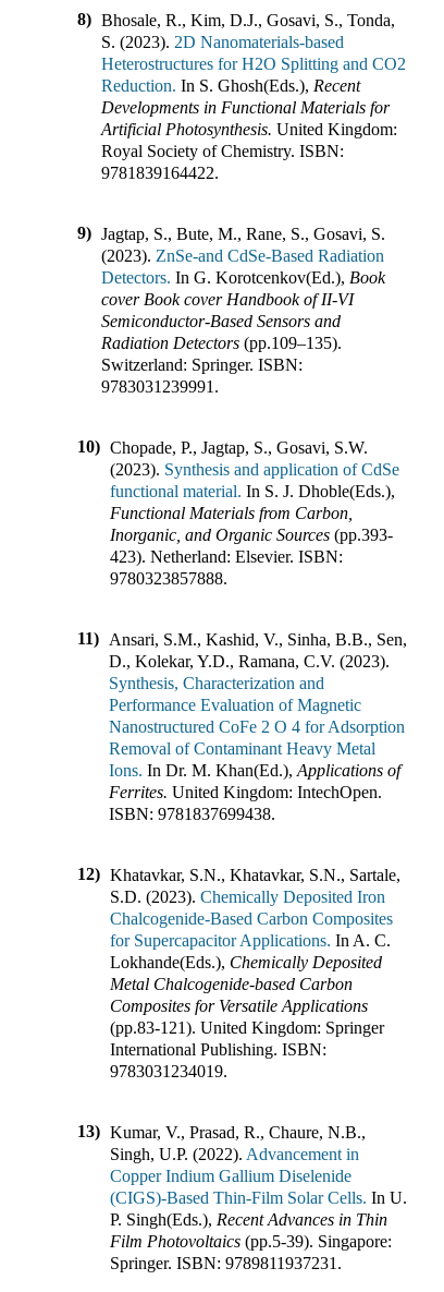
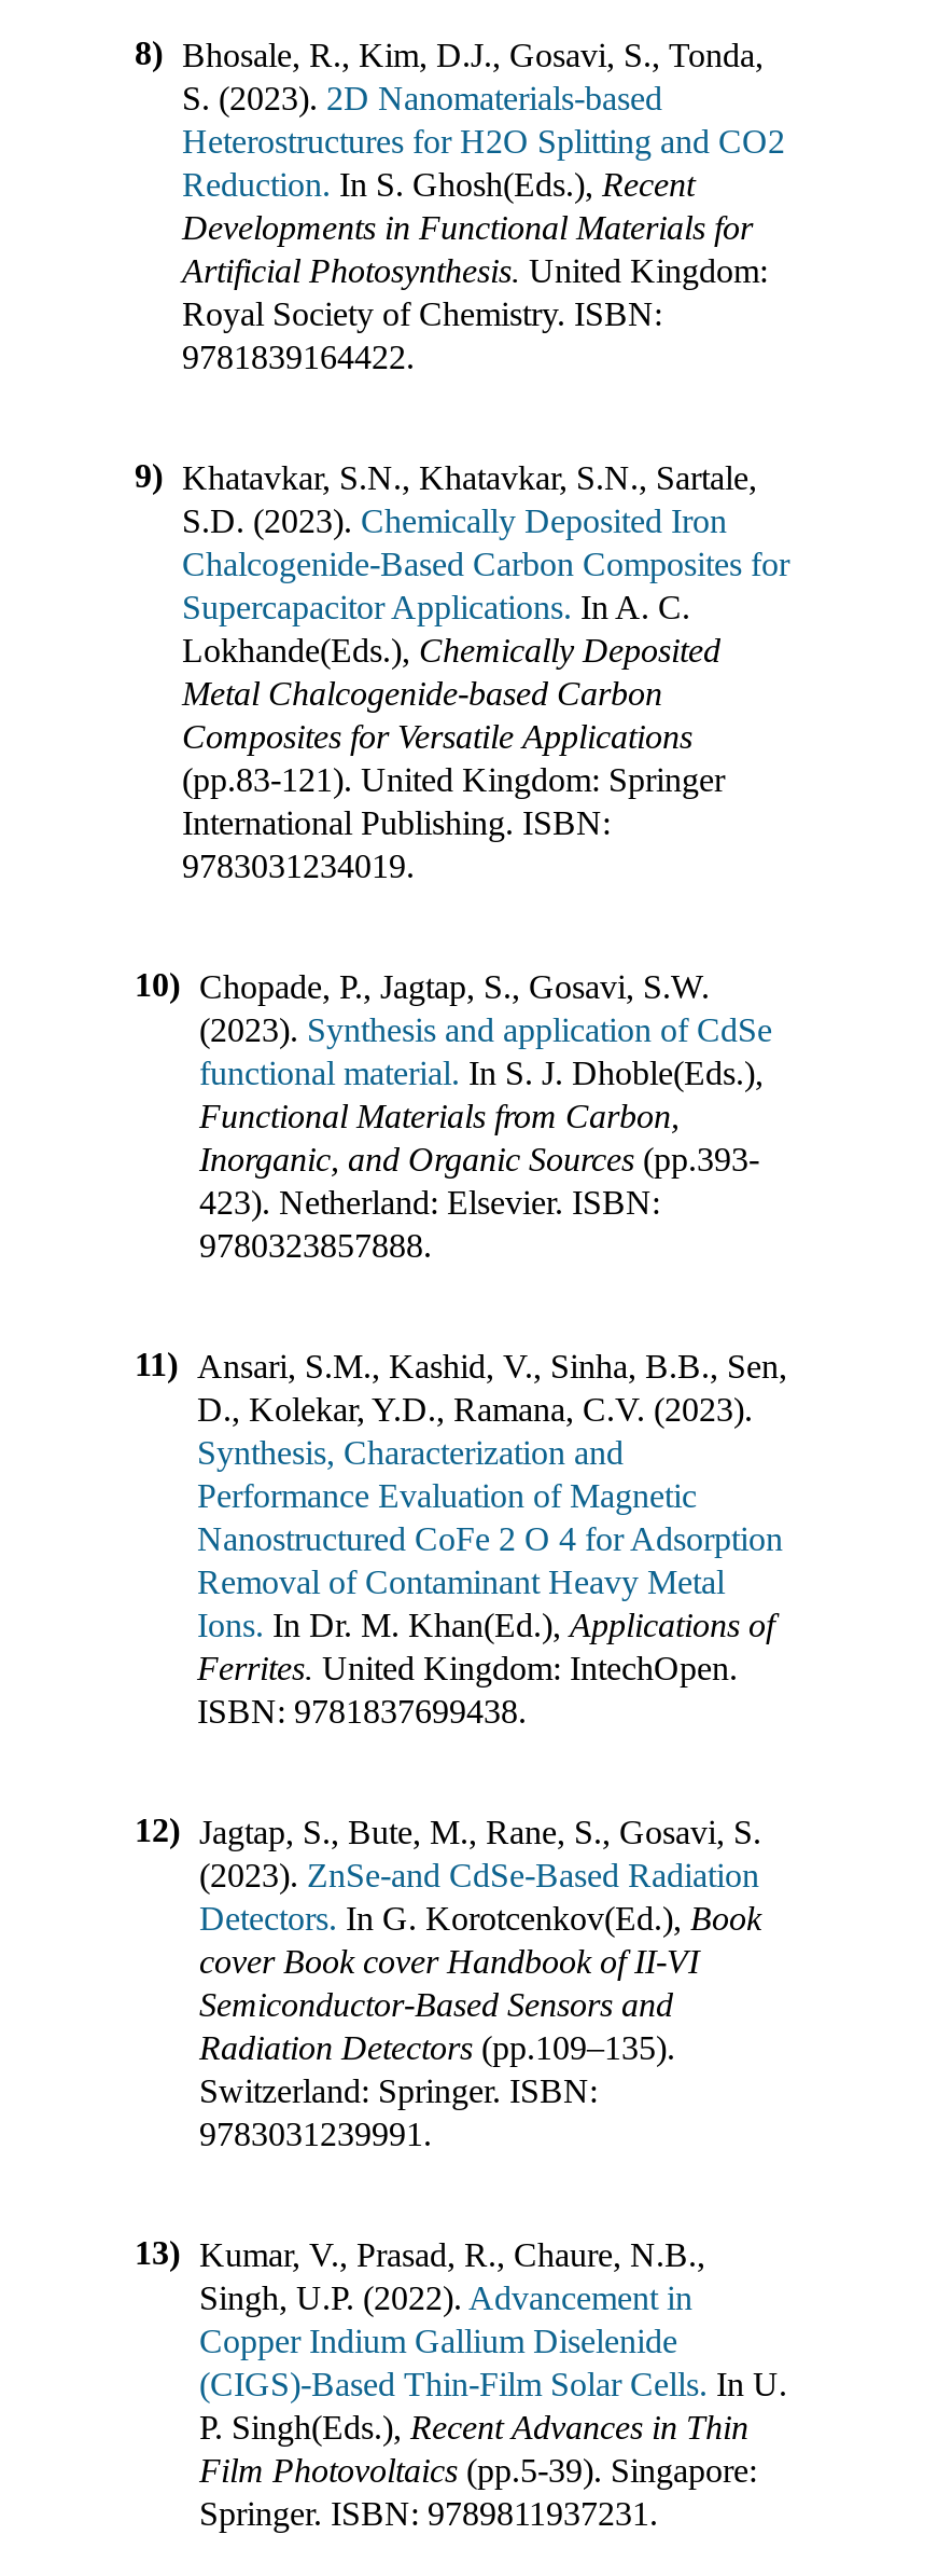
- 9) Jagtap, S., Bute, M., Rane, S., Gosavi, S.
+ 9) Khatavkar, S.N., Khatavkar, S.N., Sartale,
+ Chalcogenide-Based Carbon Composites for
+ Supercapacitor Applications. In A. C.

moved down: (2023). ZnSe-and CdSe-Based Radiation | Detectors. In G. Korotcenkov(Ed.), Book | cover Book cover Handbook of II-VI | Semiconductor-Based Sensors and | Radiation Detectors (pp.109–135). | Switzerland: Springer. ISBN: | 9783031239991.

moved down: 10) Chopade, P., Jagtap, S., Gosavi, S.W. | (2023). Synthesis and application of CdSe | functional material. In S. J. Dhoble(Eds.), | ... | Ferrites. United Kingdom: IntechOpen. | ISBN: 9781837699438.

- 12) Khatavkar, S.N., Khatavkar, S.N., Sartale,
- Chalcogenide-Based Carbon Composites
- for Supercapacitor Applications. In A. C.
+ 12) Jagtap, S., Bute, M., Rane, S., Gosavi, S.

moved up: S.D. (2023). Chemically Deposited Iron

moved up: Lokhande(Eds.), Chemically Deposited | Metal Chalcogenide-based Carbon | Composites for Versatile Applications | (pp.83-121). United Kingdom: Springer | International Publishing. ISBN: | 9783031234019.
